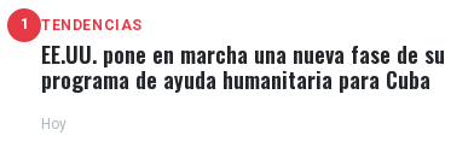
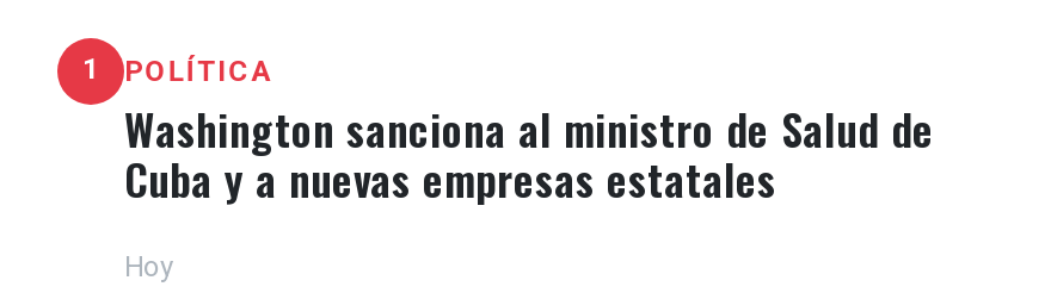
- TENDENCIAS
- EE.UU. pone en marcha una nueva fase de su
- programa de ayuda humanitaria para Cuba
+ POLÍTICA
+ Washington sanciona al ministro de Salud de
+ Cuba y a nuevas empresas estatales
